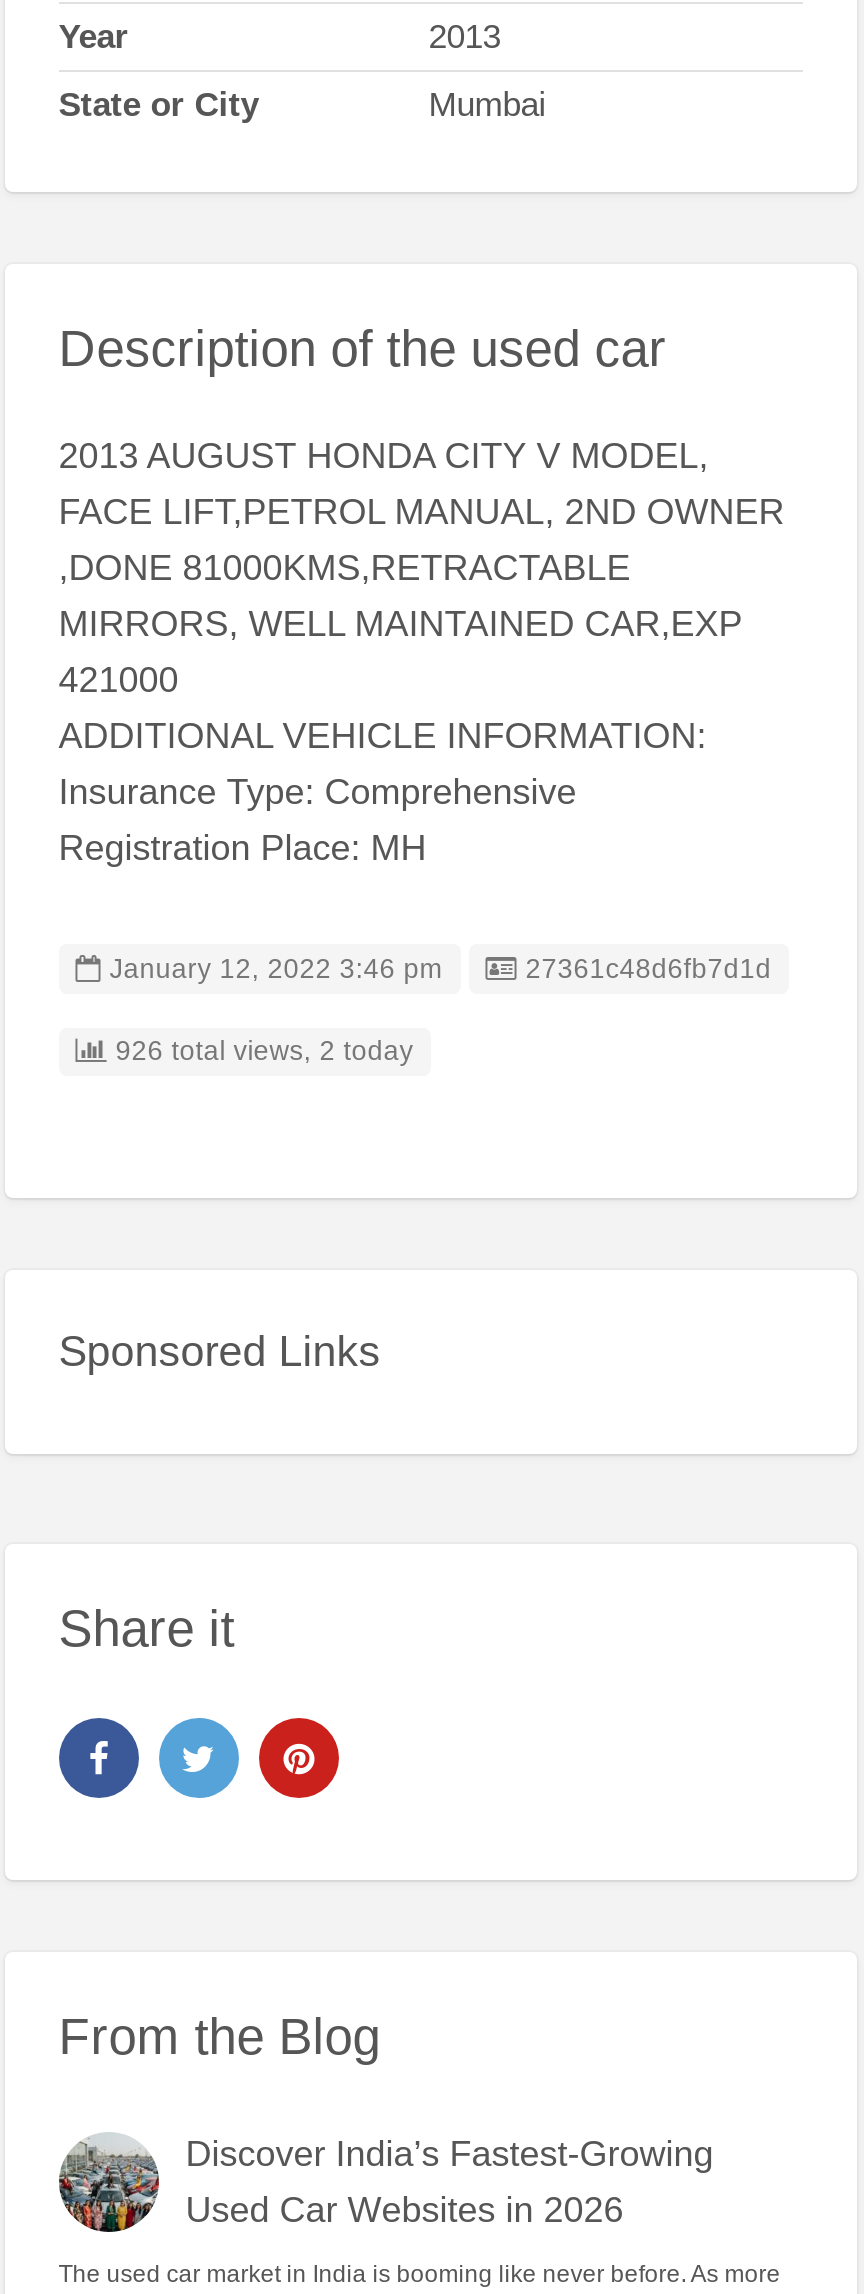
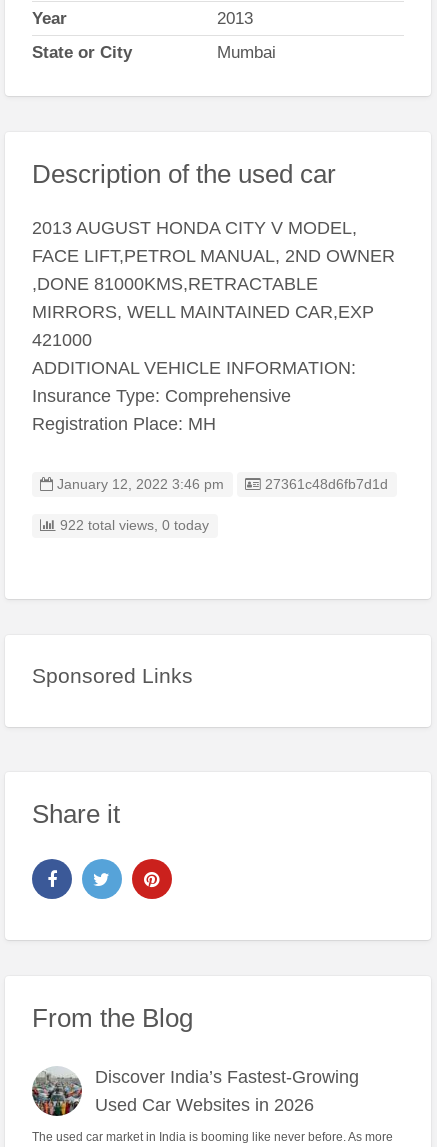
- 926 total views, 2 today
+ 922 total views, 0 today
